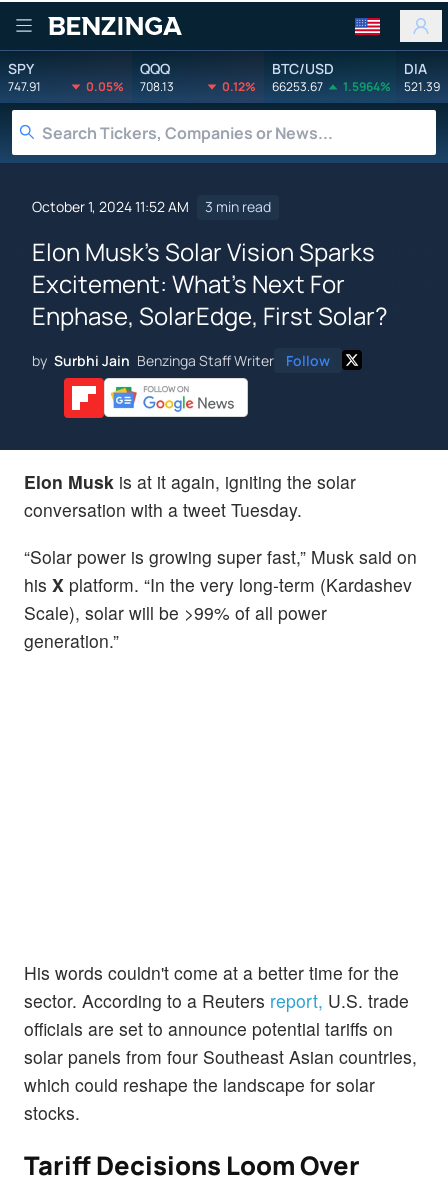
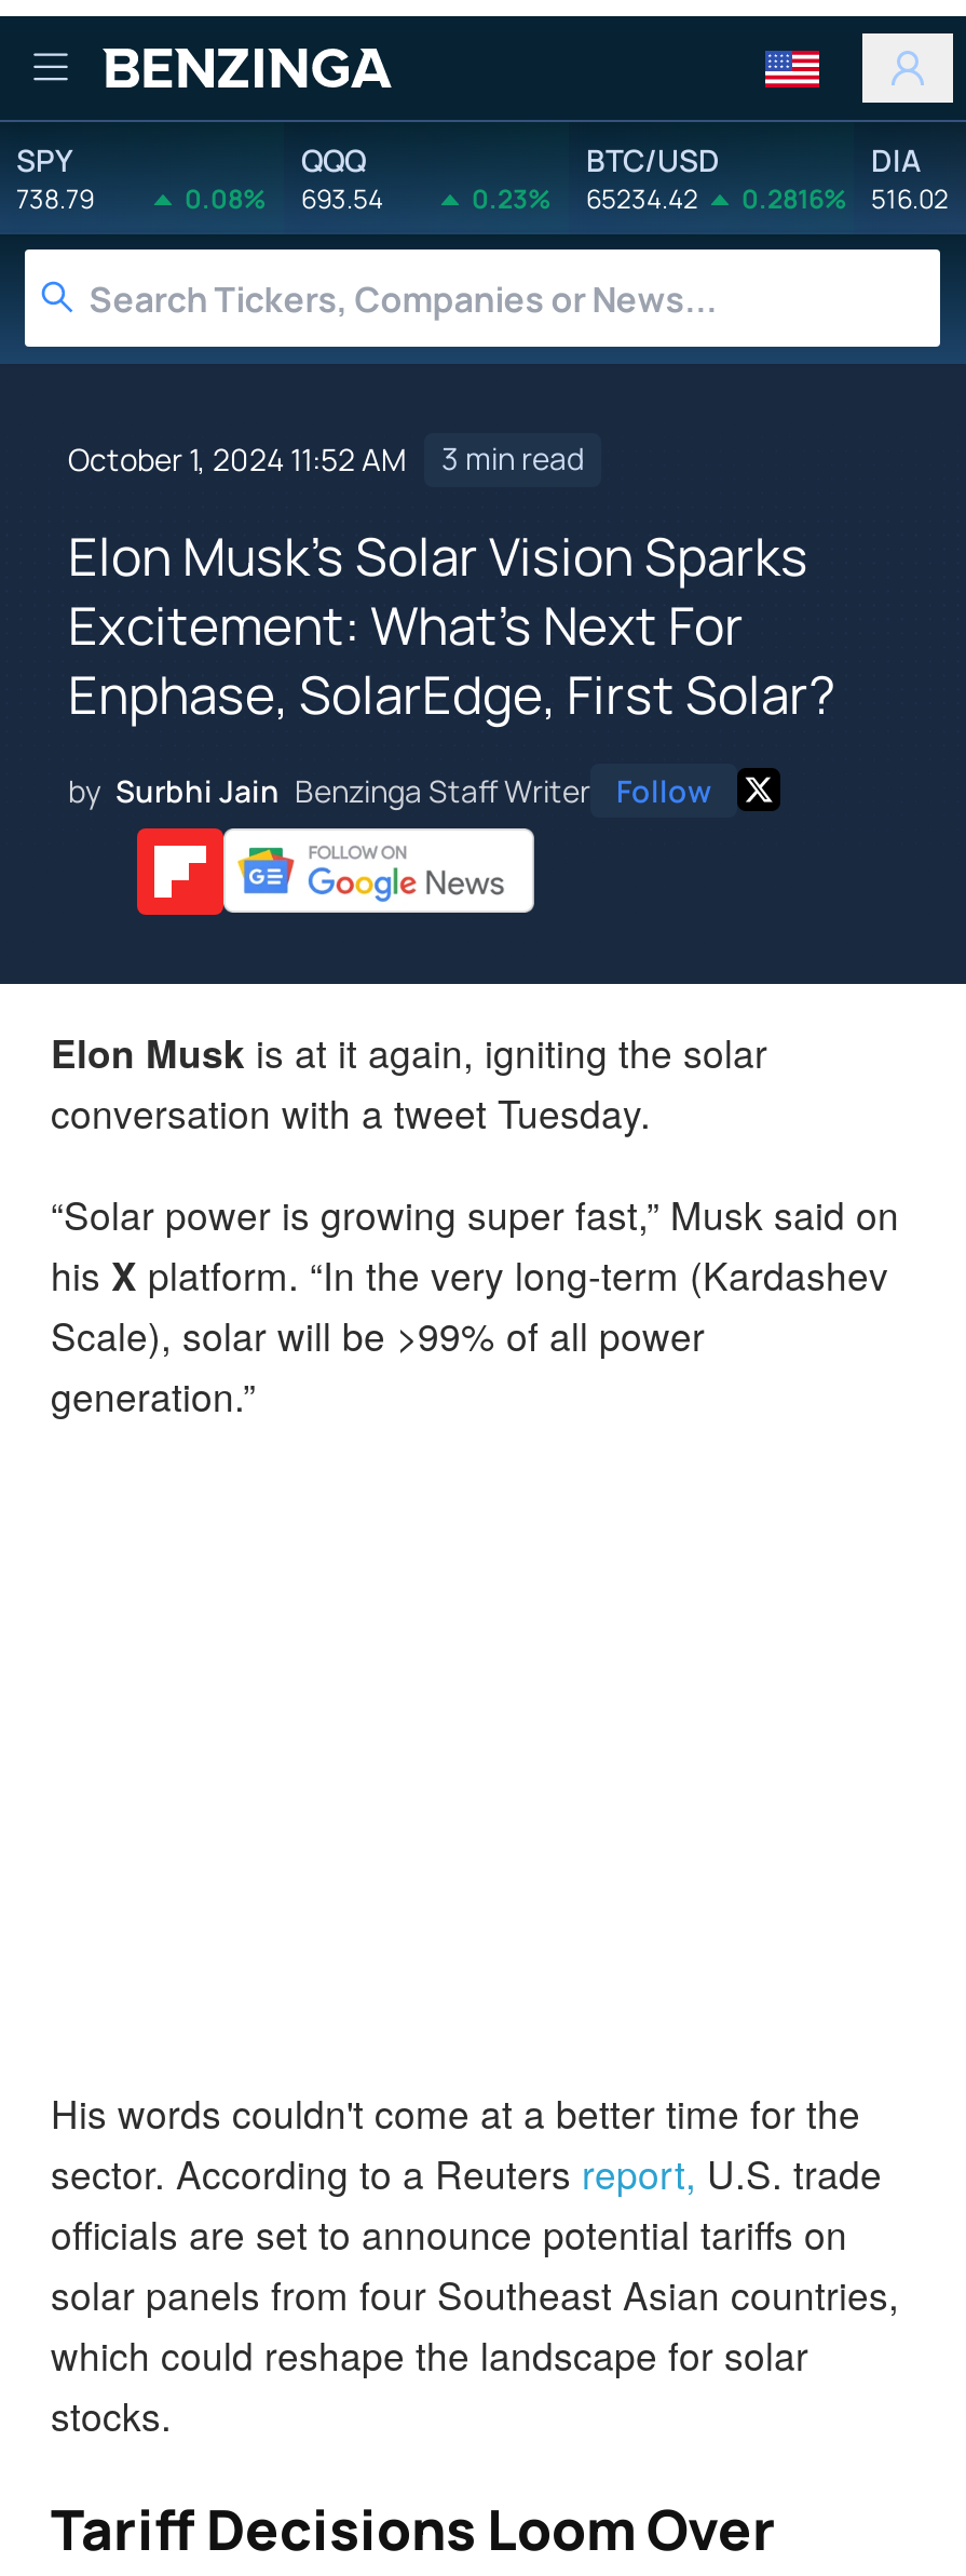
- 747.91
+ 738.79

- 0.05%
+ 0.08%

- 708.13
+ 693.54

- 0.12%
+ 0.23%

- 66253.67
+ 65234.42

- 1.5964%
+ 0.2816%

- 521.39
+ 516.02
